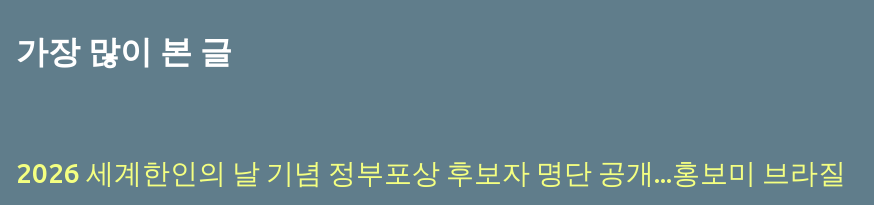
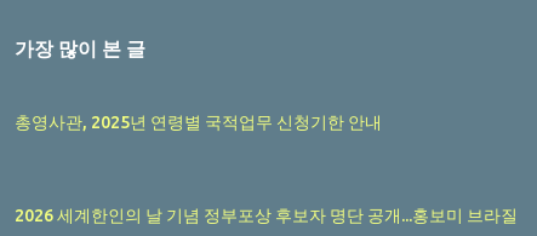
+ 총영사관, 2025년 연령별 국적업무 신청기한 안내
